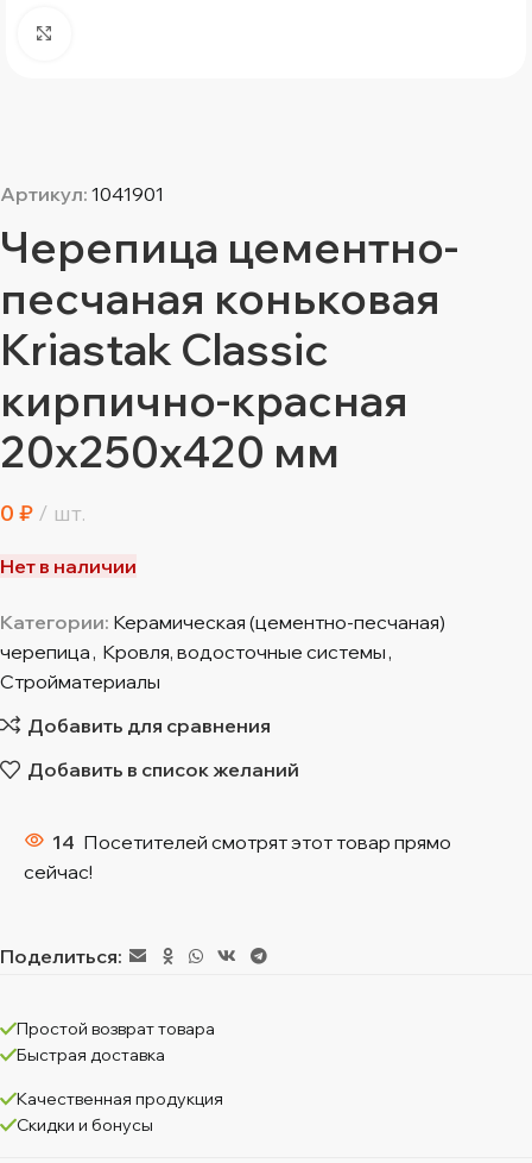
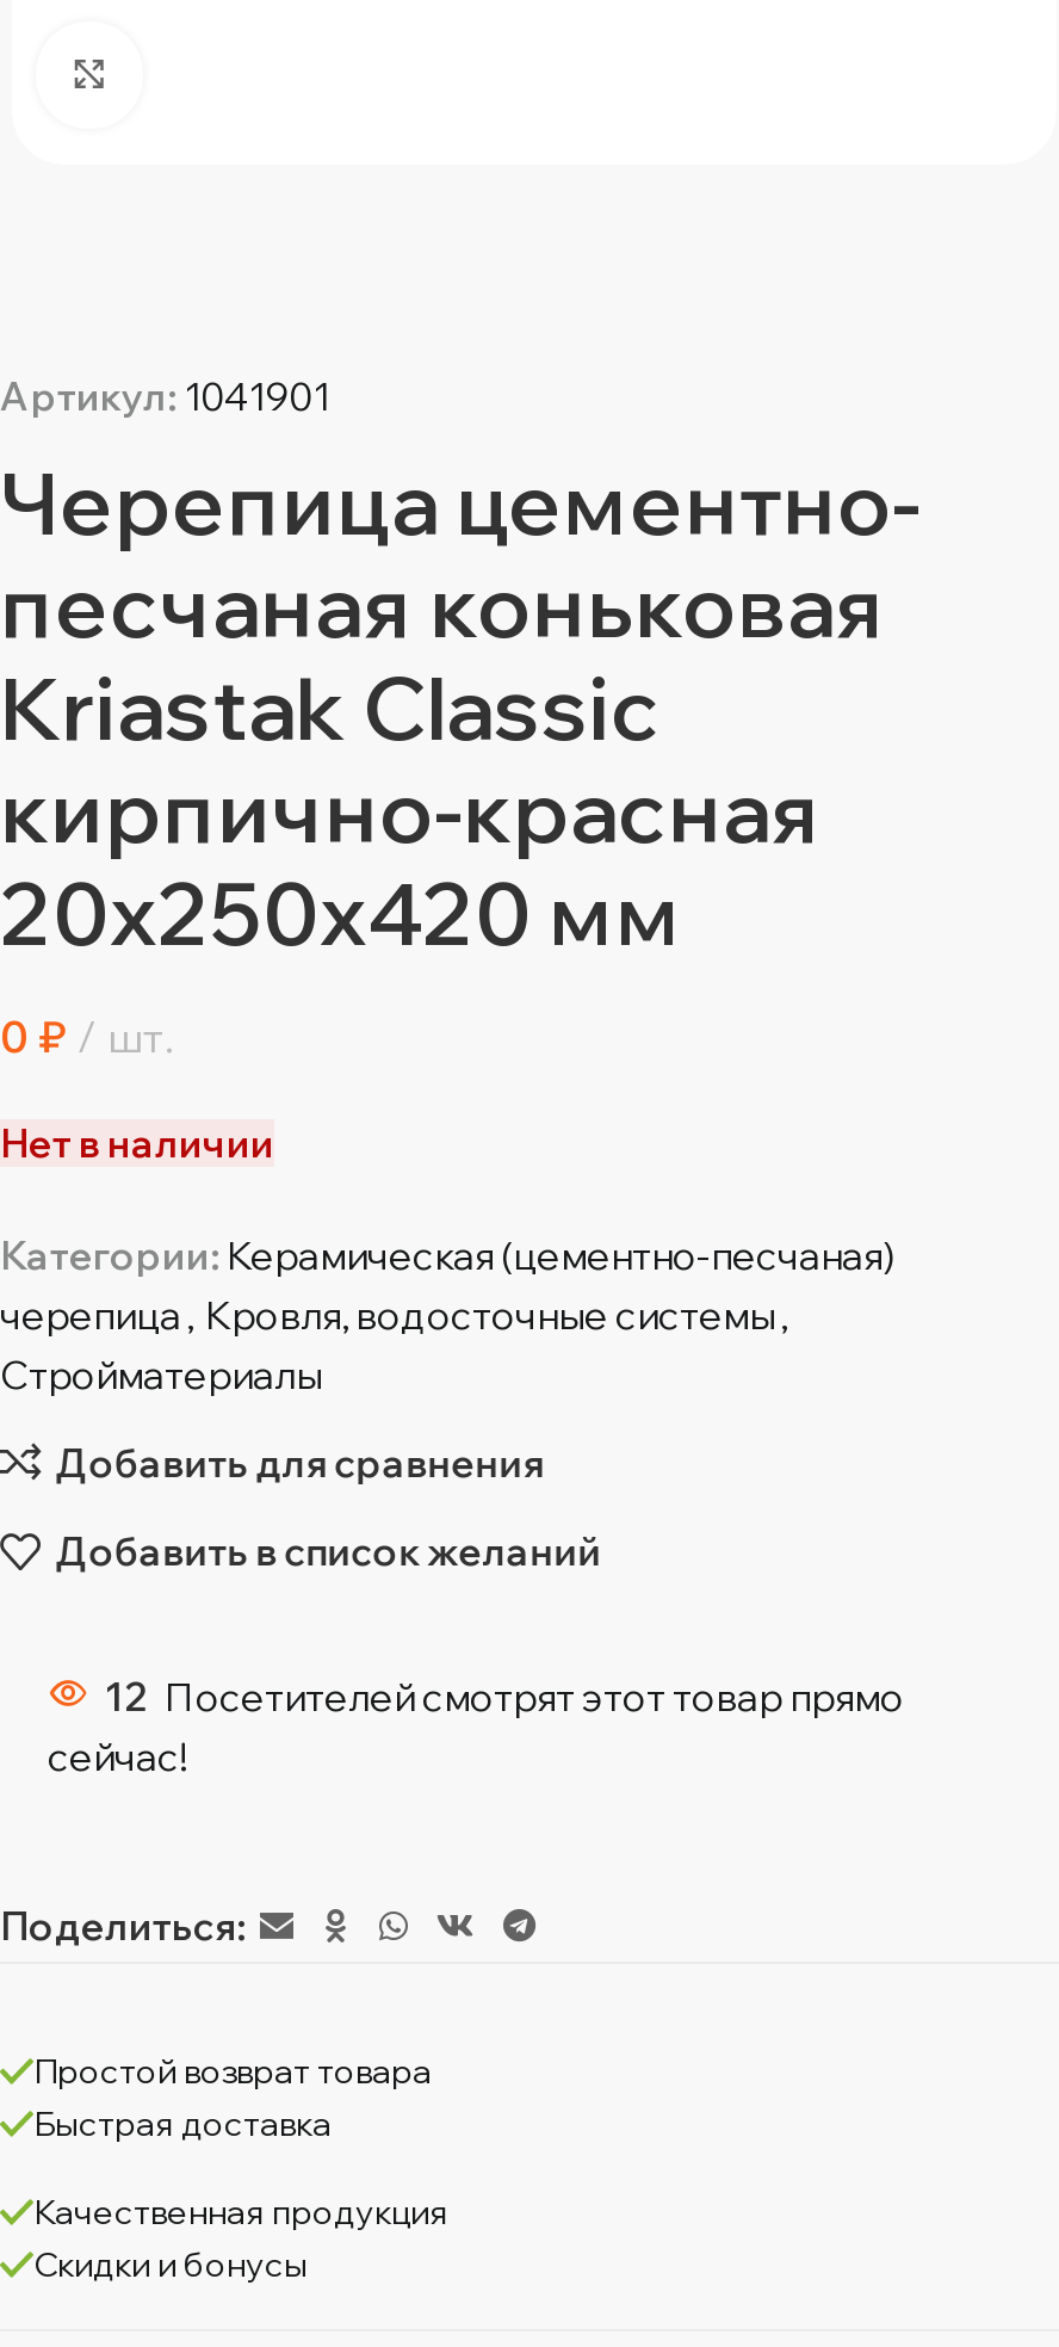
- 14 Посетителей смотрят этот товар прямо
+ 12 Посетителей смотрят этот товар прямо
